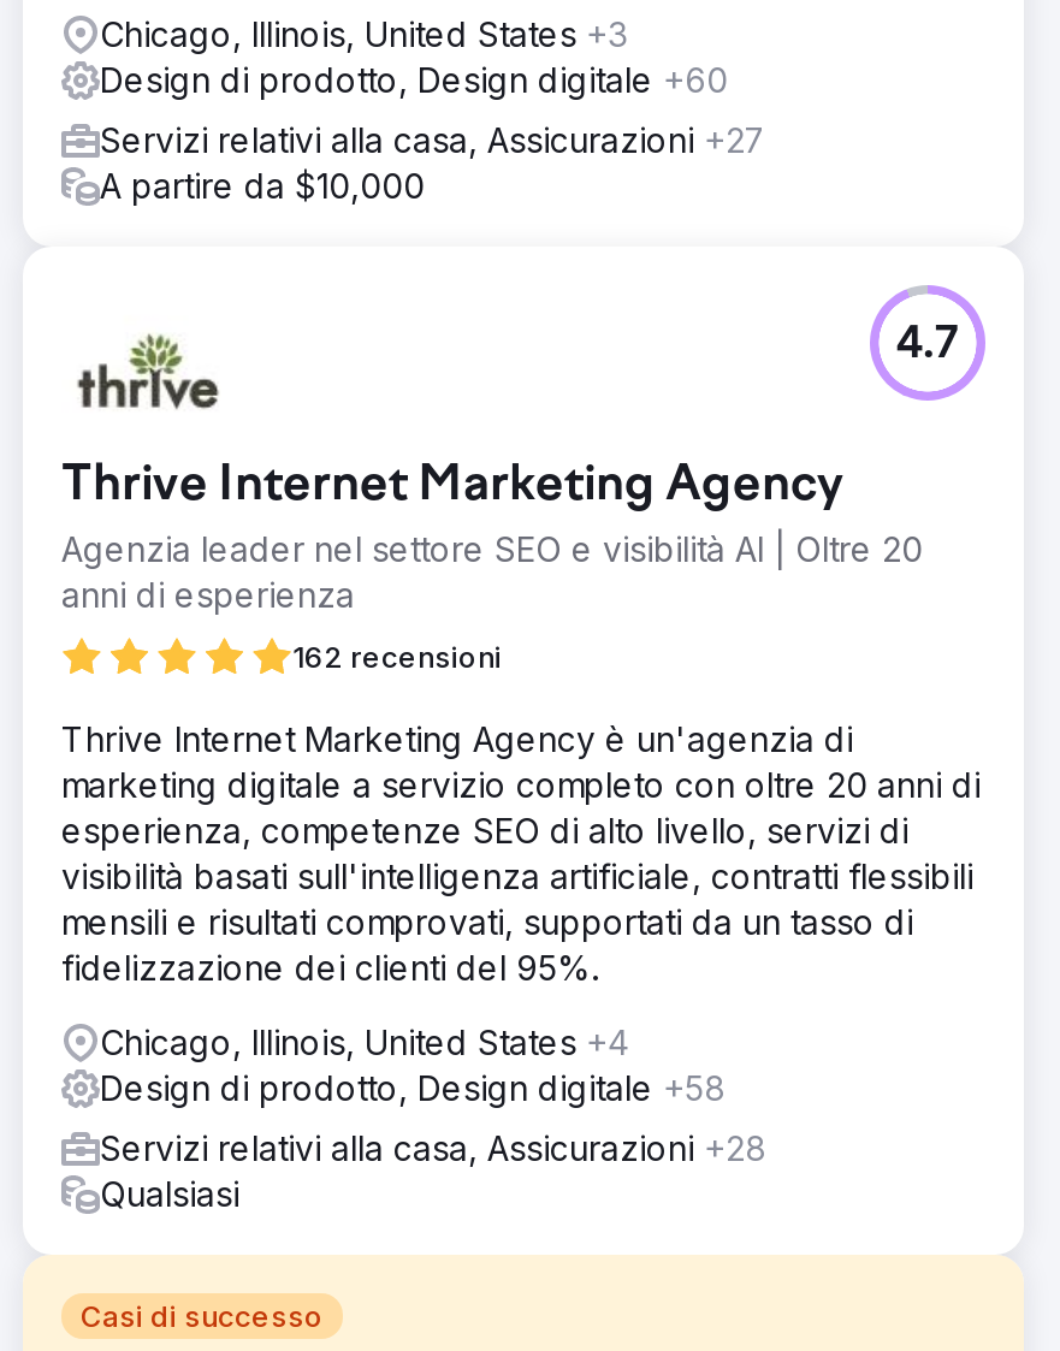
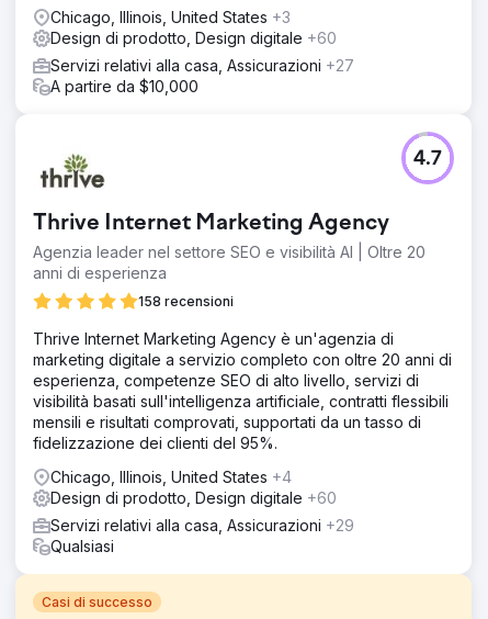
- 162 recensioni
+ 158 recensioni

- Design di prodotto, Design digitale +58
+ Design di prodotto, Design digitale +60

- Servizi relativi alla casa, Assicurazioni +28
+ Servizi relativi alla casa, Assicurazioni +29
